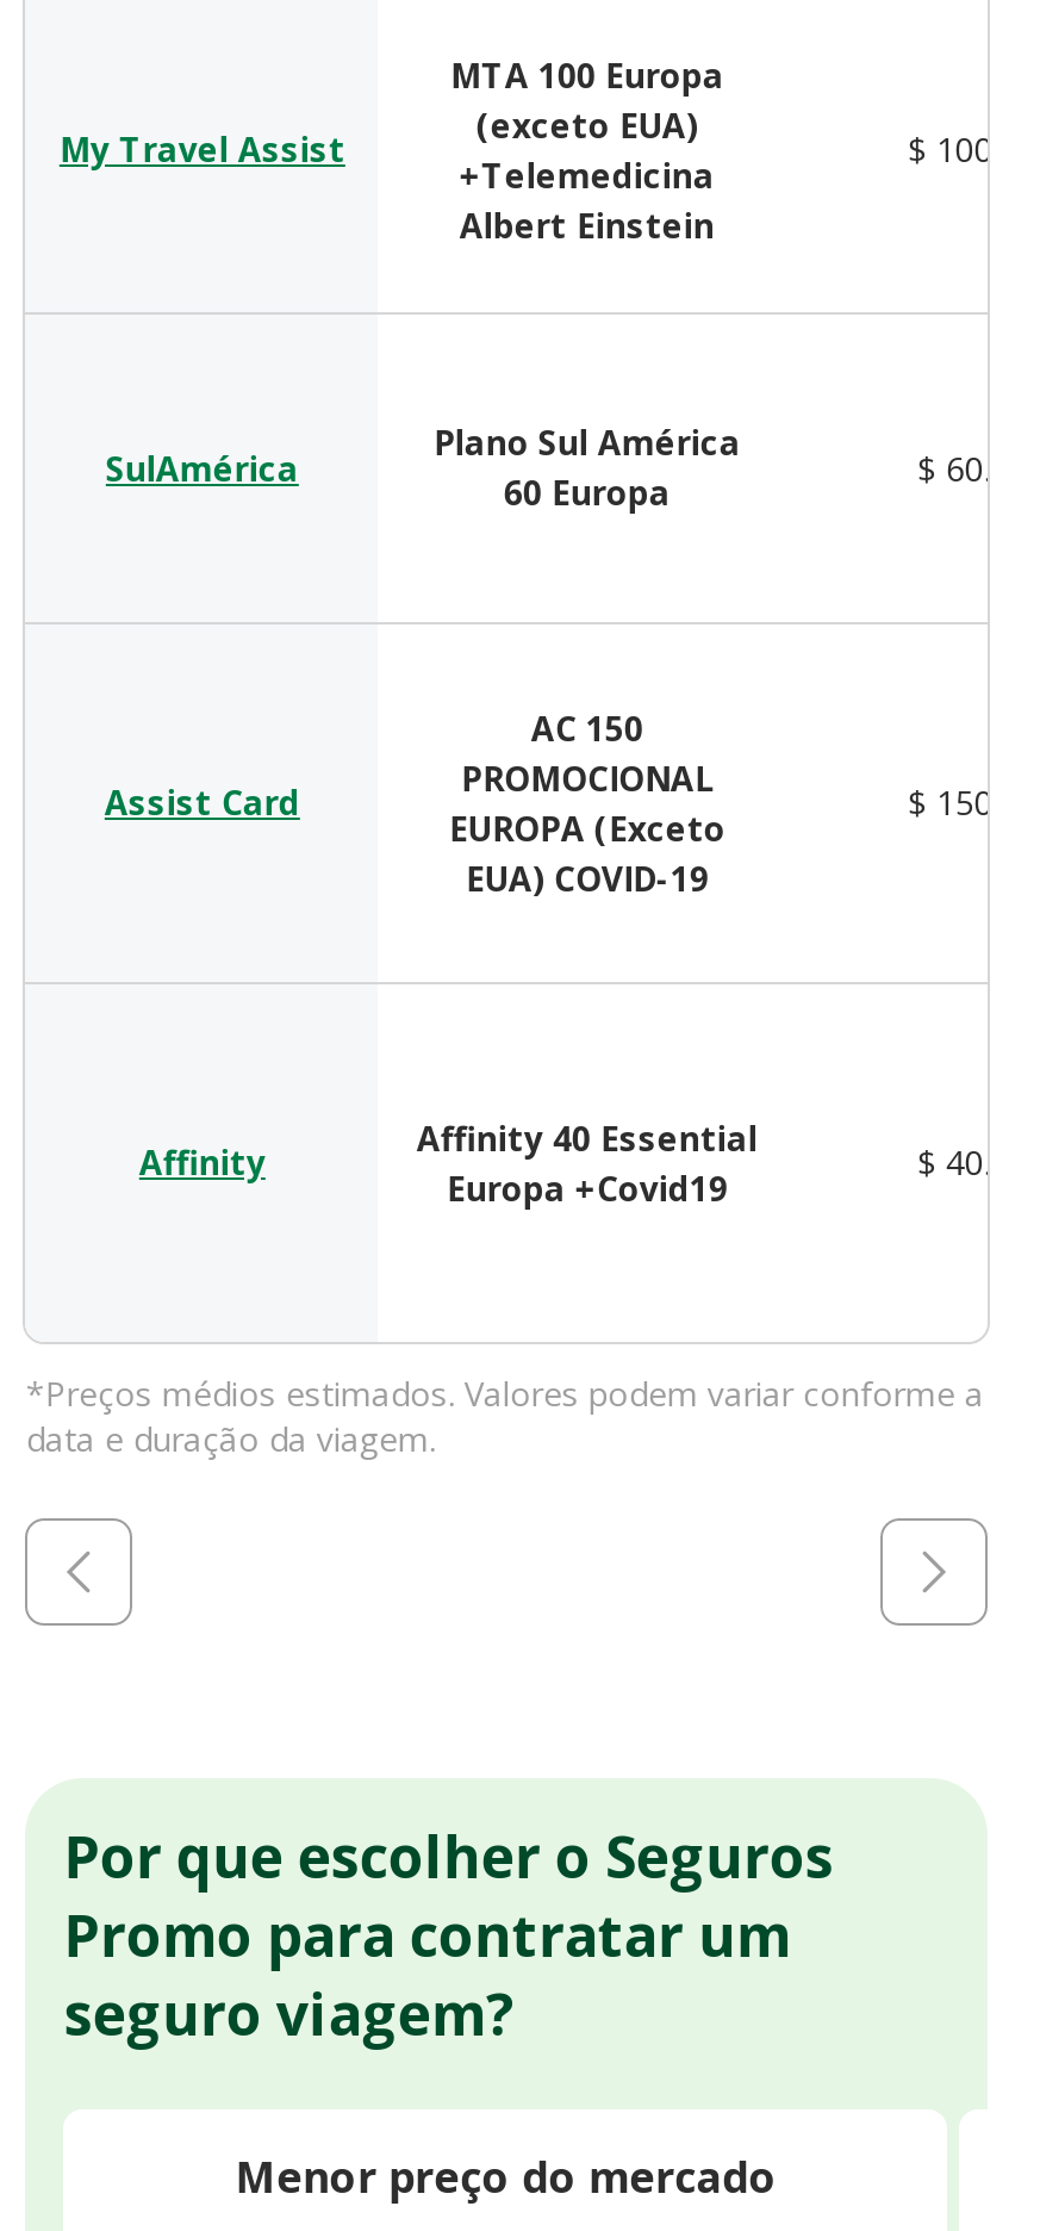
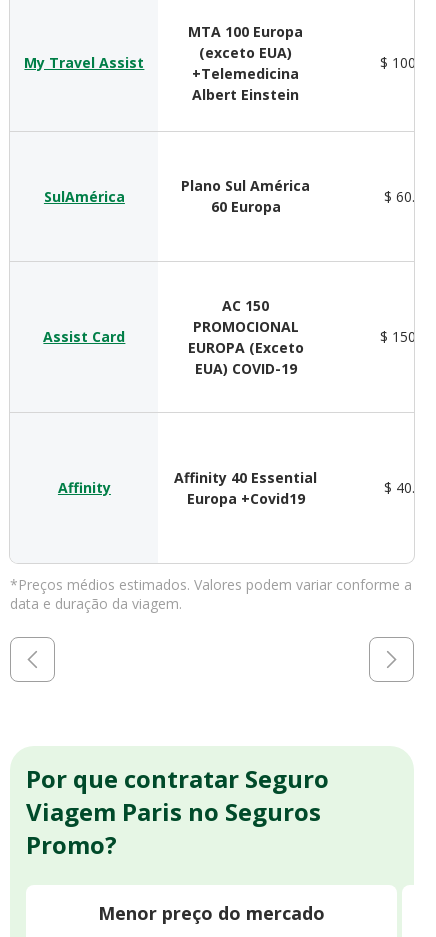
- Por que escolher o Seguros
- Promo para contratar um
- seguro viagem?
+ Por que contratar Seguro
+ Viagem Paris no Seguros
+ Promo?
